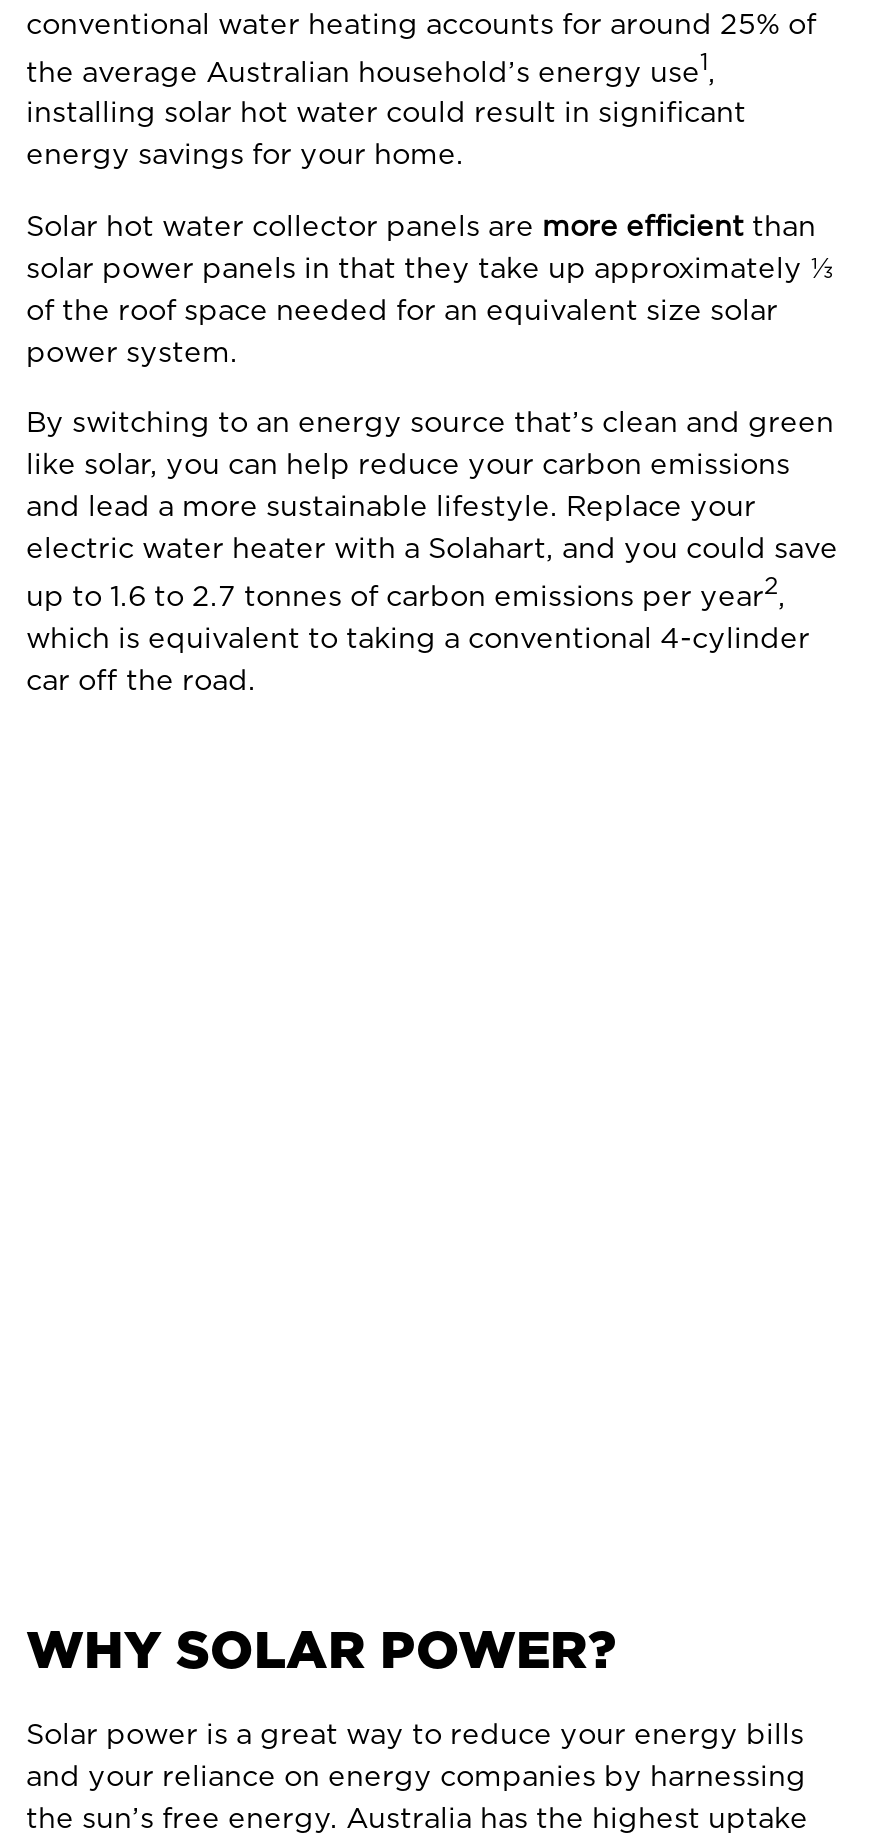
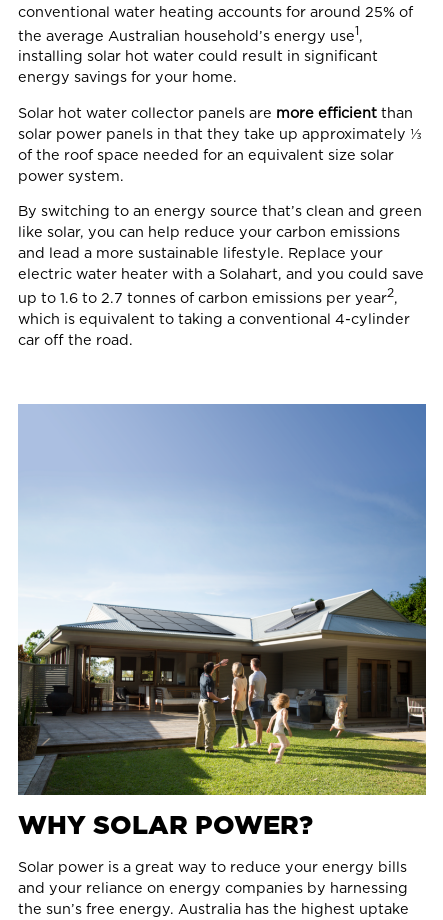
+ [image]
